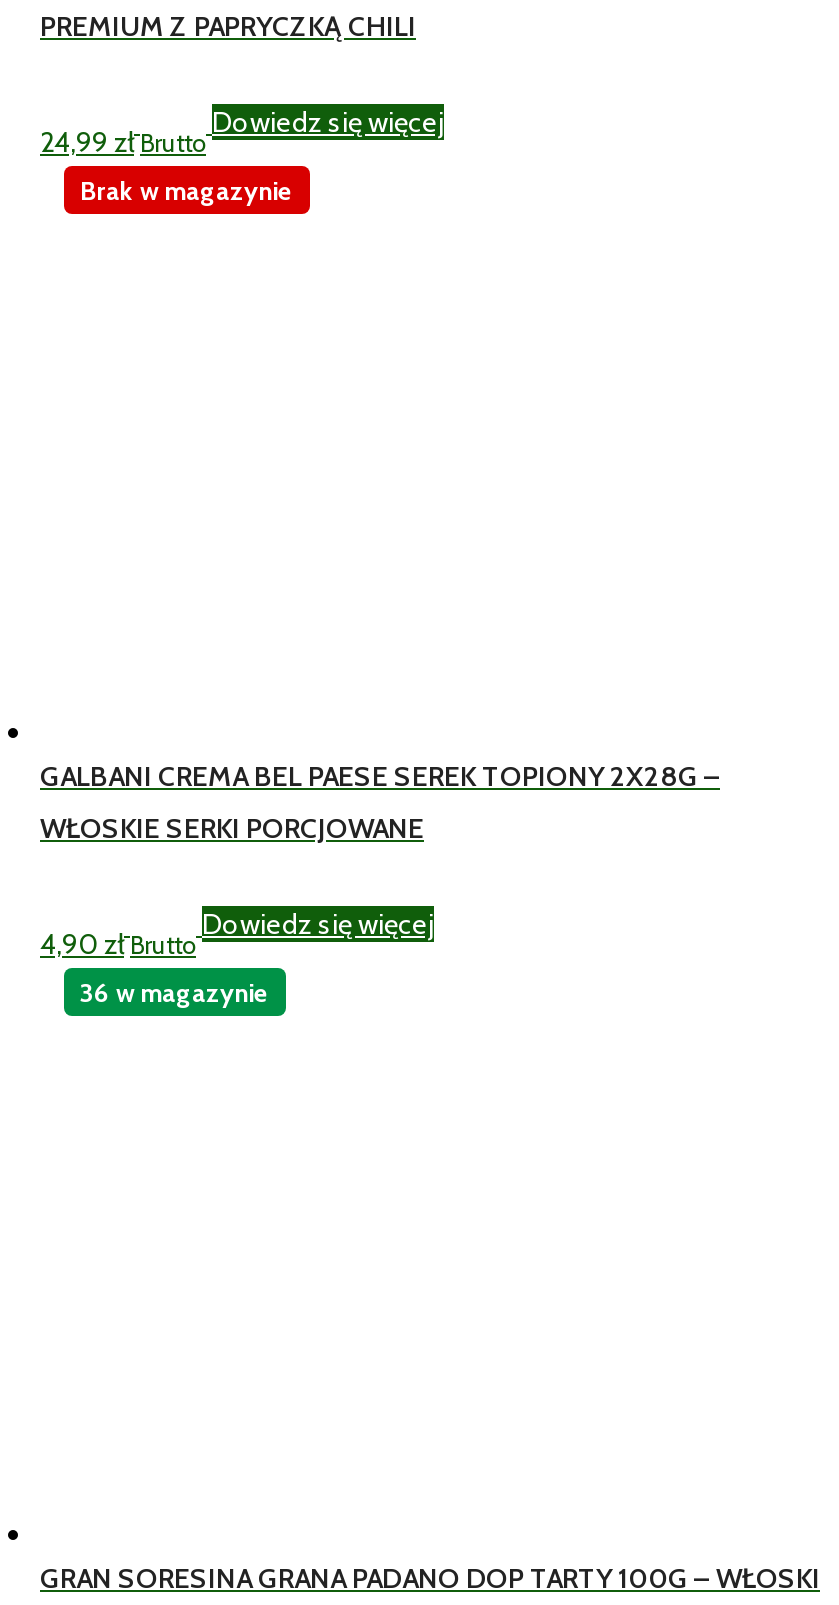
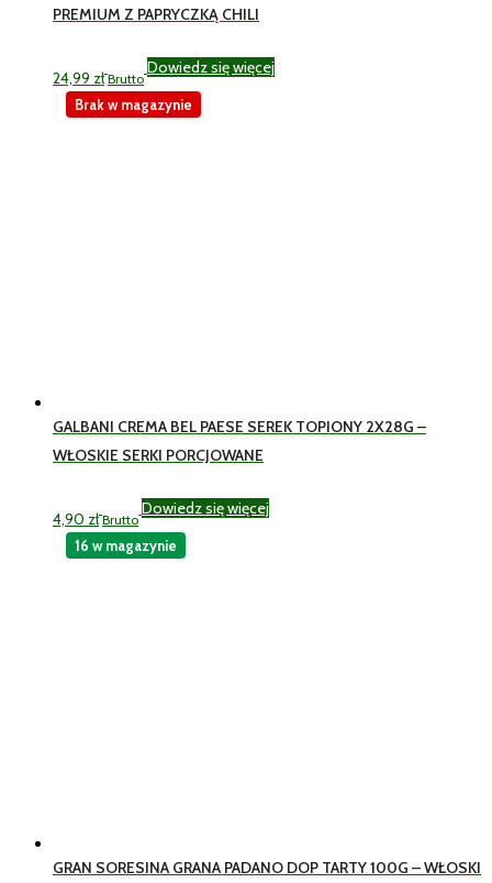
- 36 w magazynie
+ 16 w magazynie
